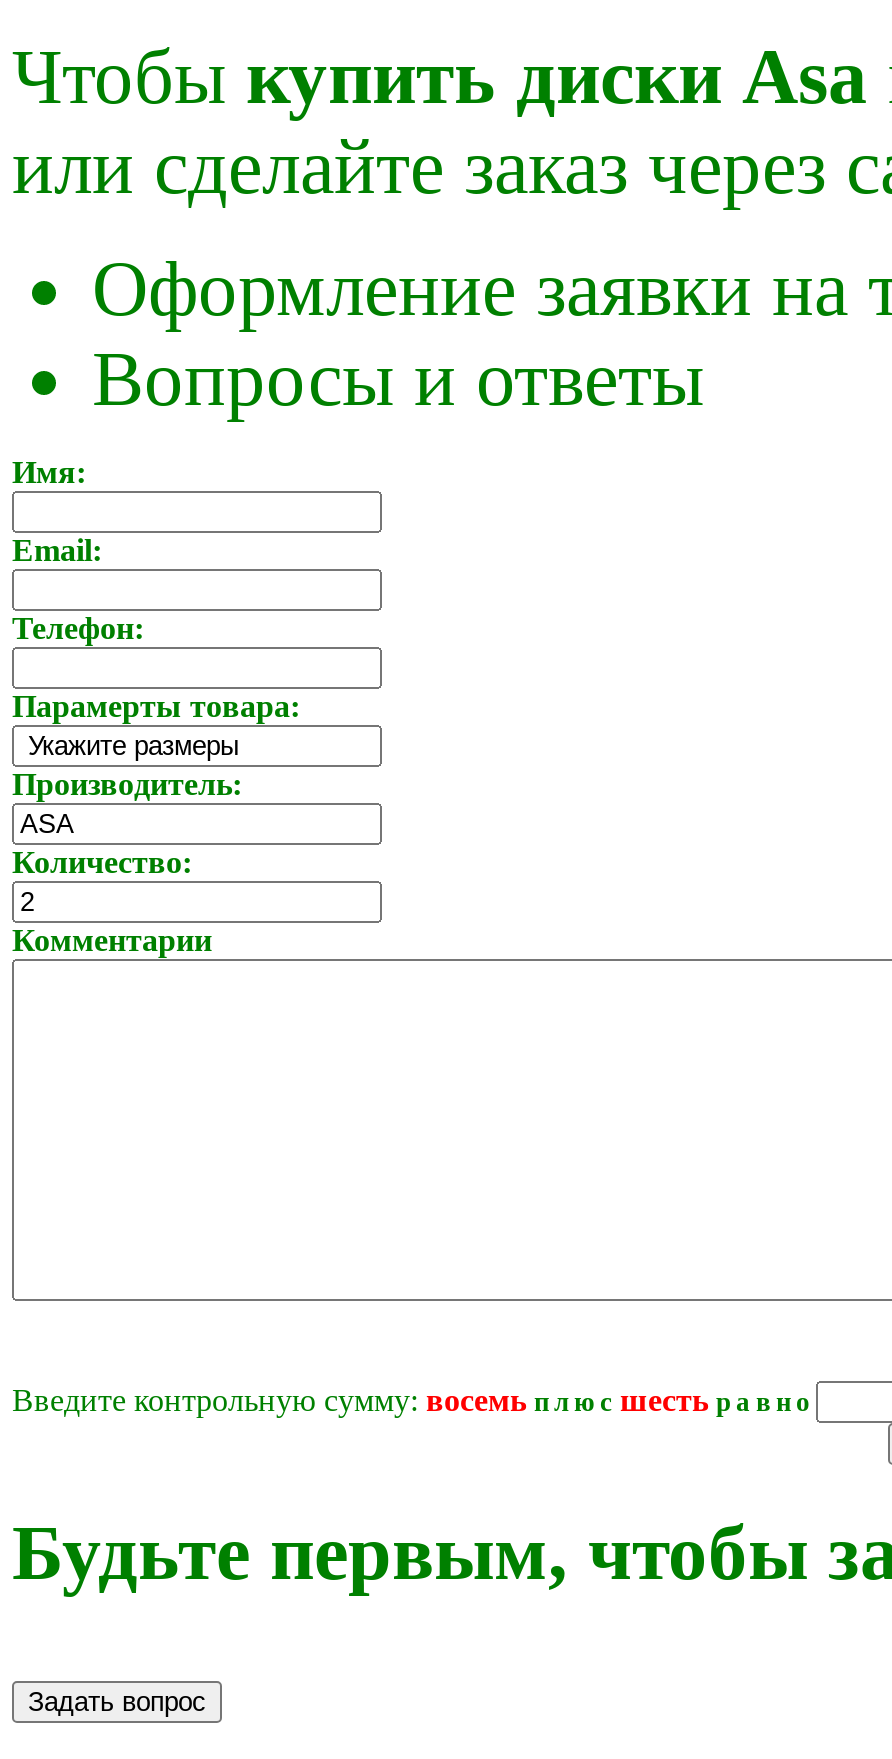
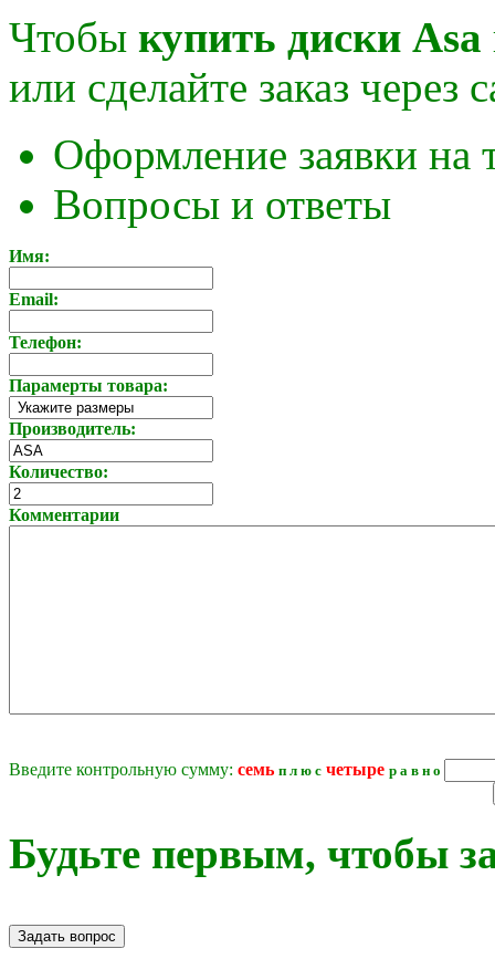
- Введите контрольную сумму: восeмь п л ю с шeсть р а в н о
+ Введите контрольную сумму: сeмь п л ю с четырe р а в н о
